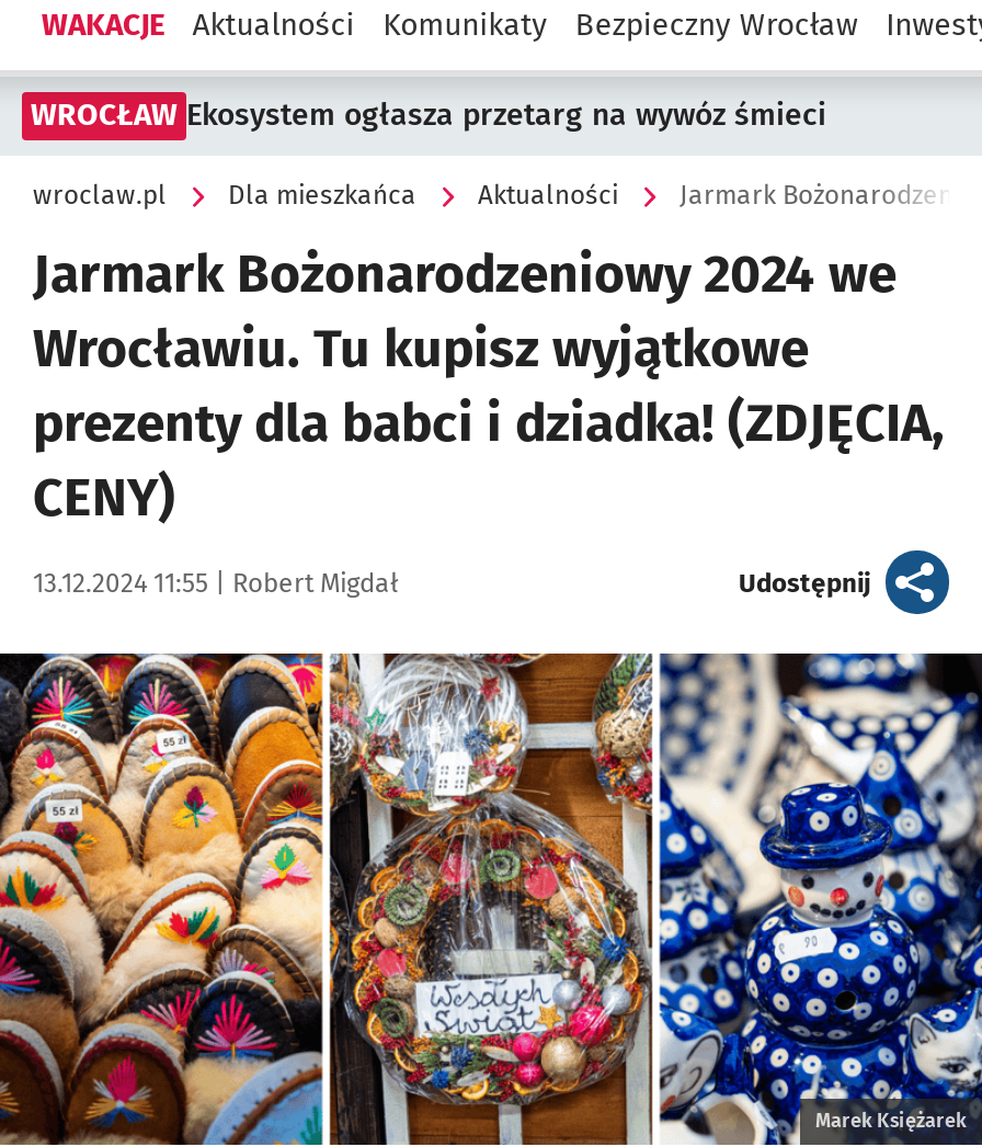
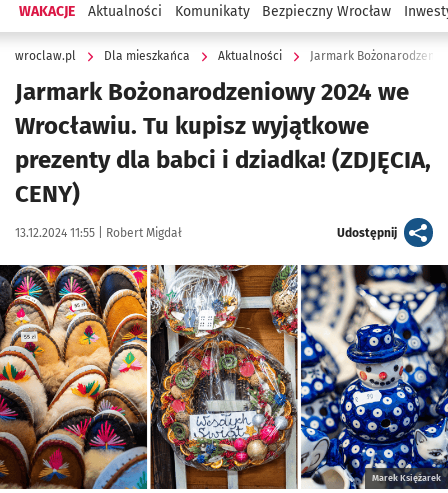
- WROCŁAW Ekosystem ogłasza przetarg na wywóz śmieci
